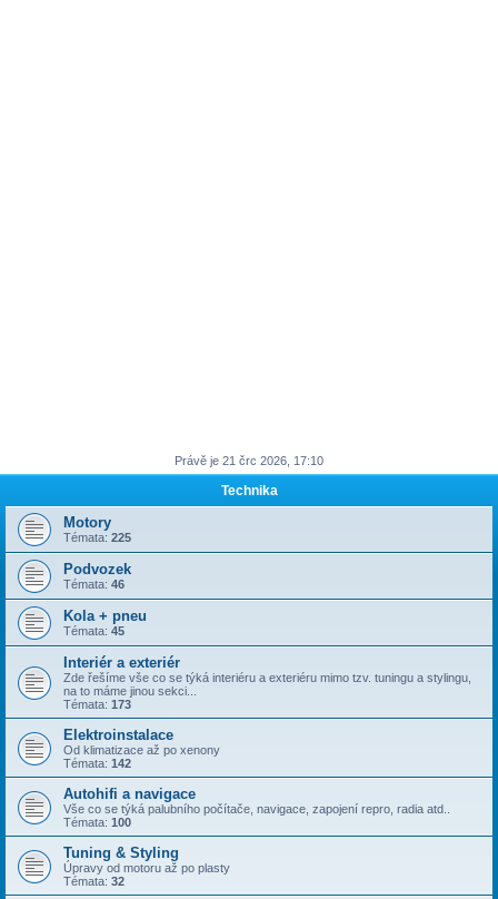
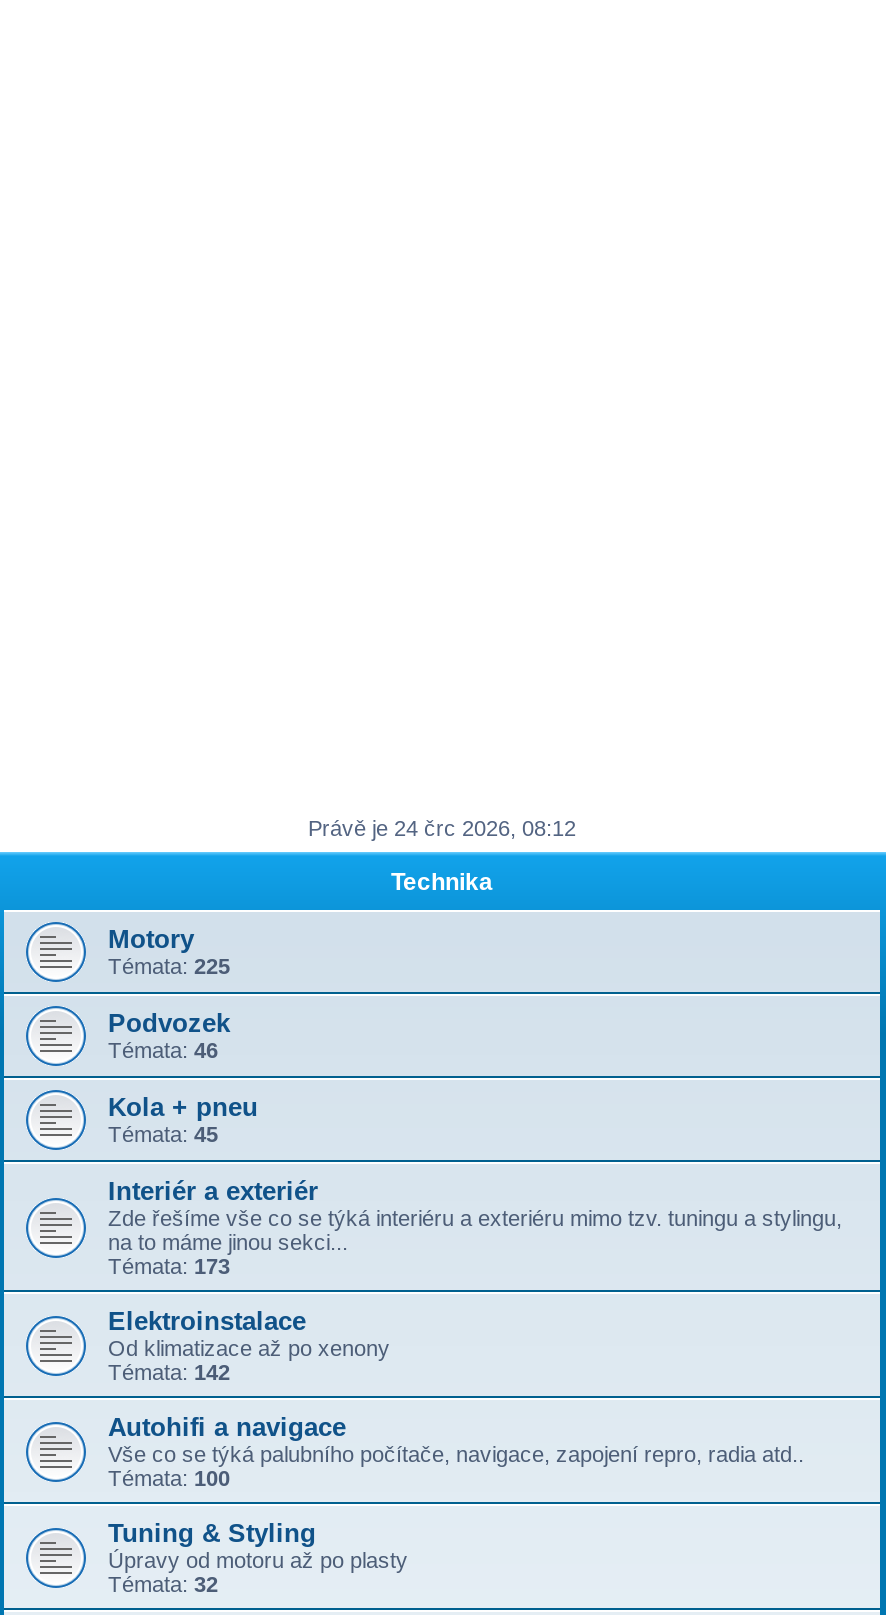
- Právě je 21 črc 2026, 17:10
+ Právě je 24 črc 2026, 08:12
